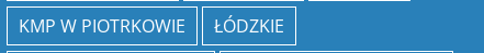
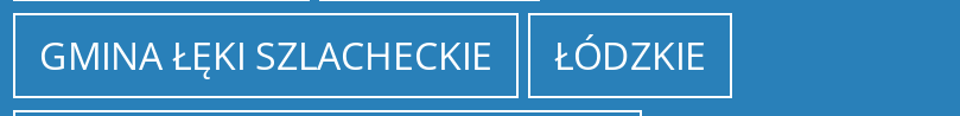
- KMP W PIOTRKOWIE
+ GMINA ŁĘKI SZLACHECKIE
